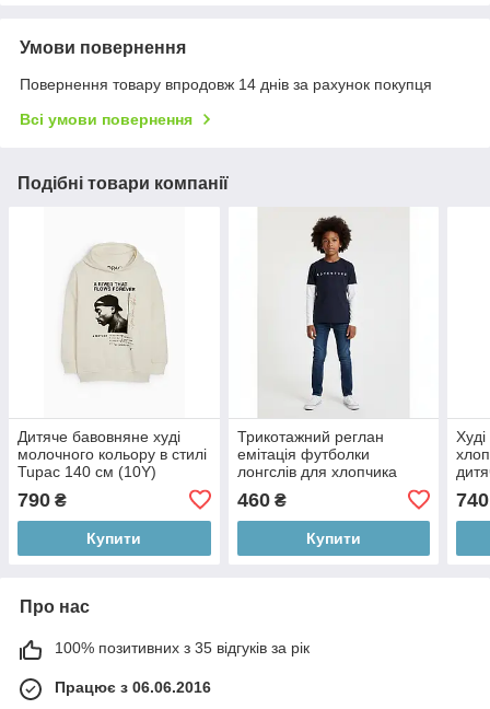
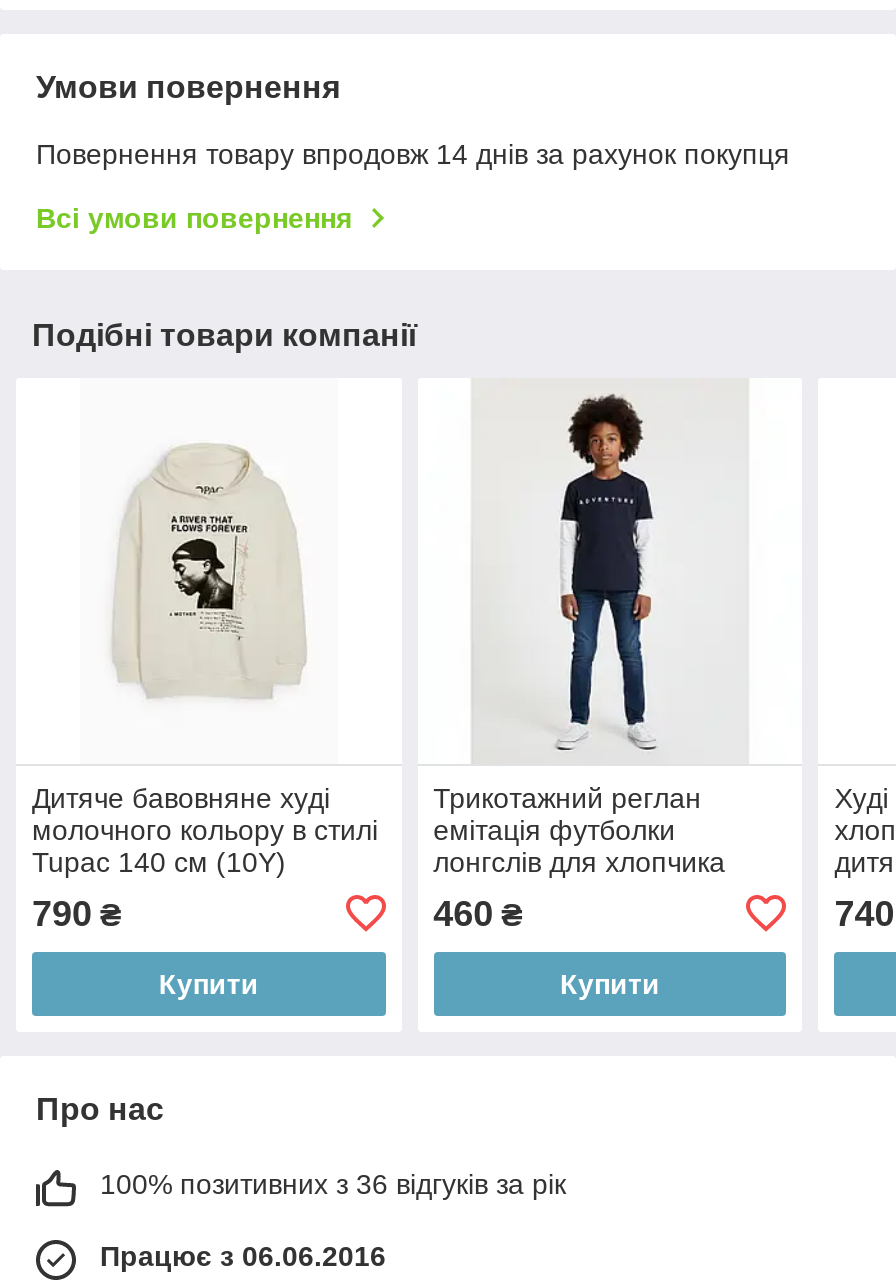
- 100% позитивних з 35 відгуків за рік
+ 100% позитивних з 36 відгуків за рік
